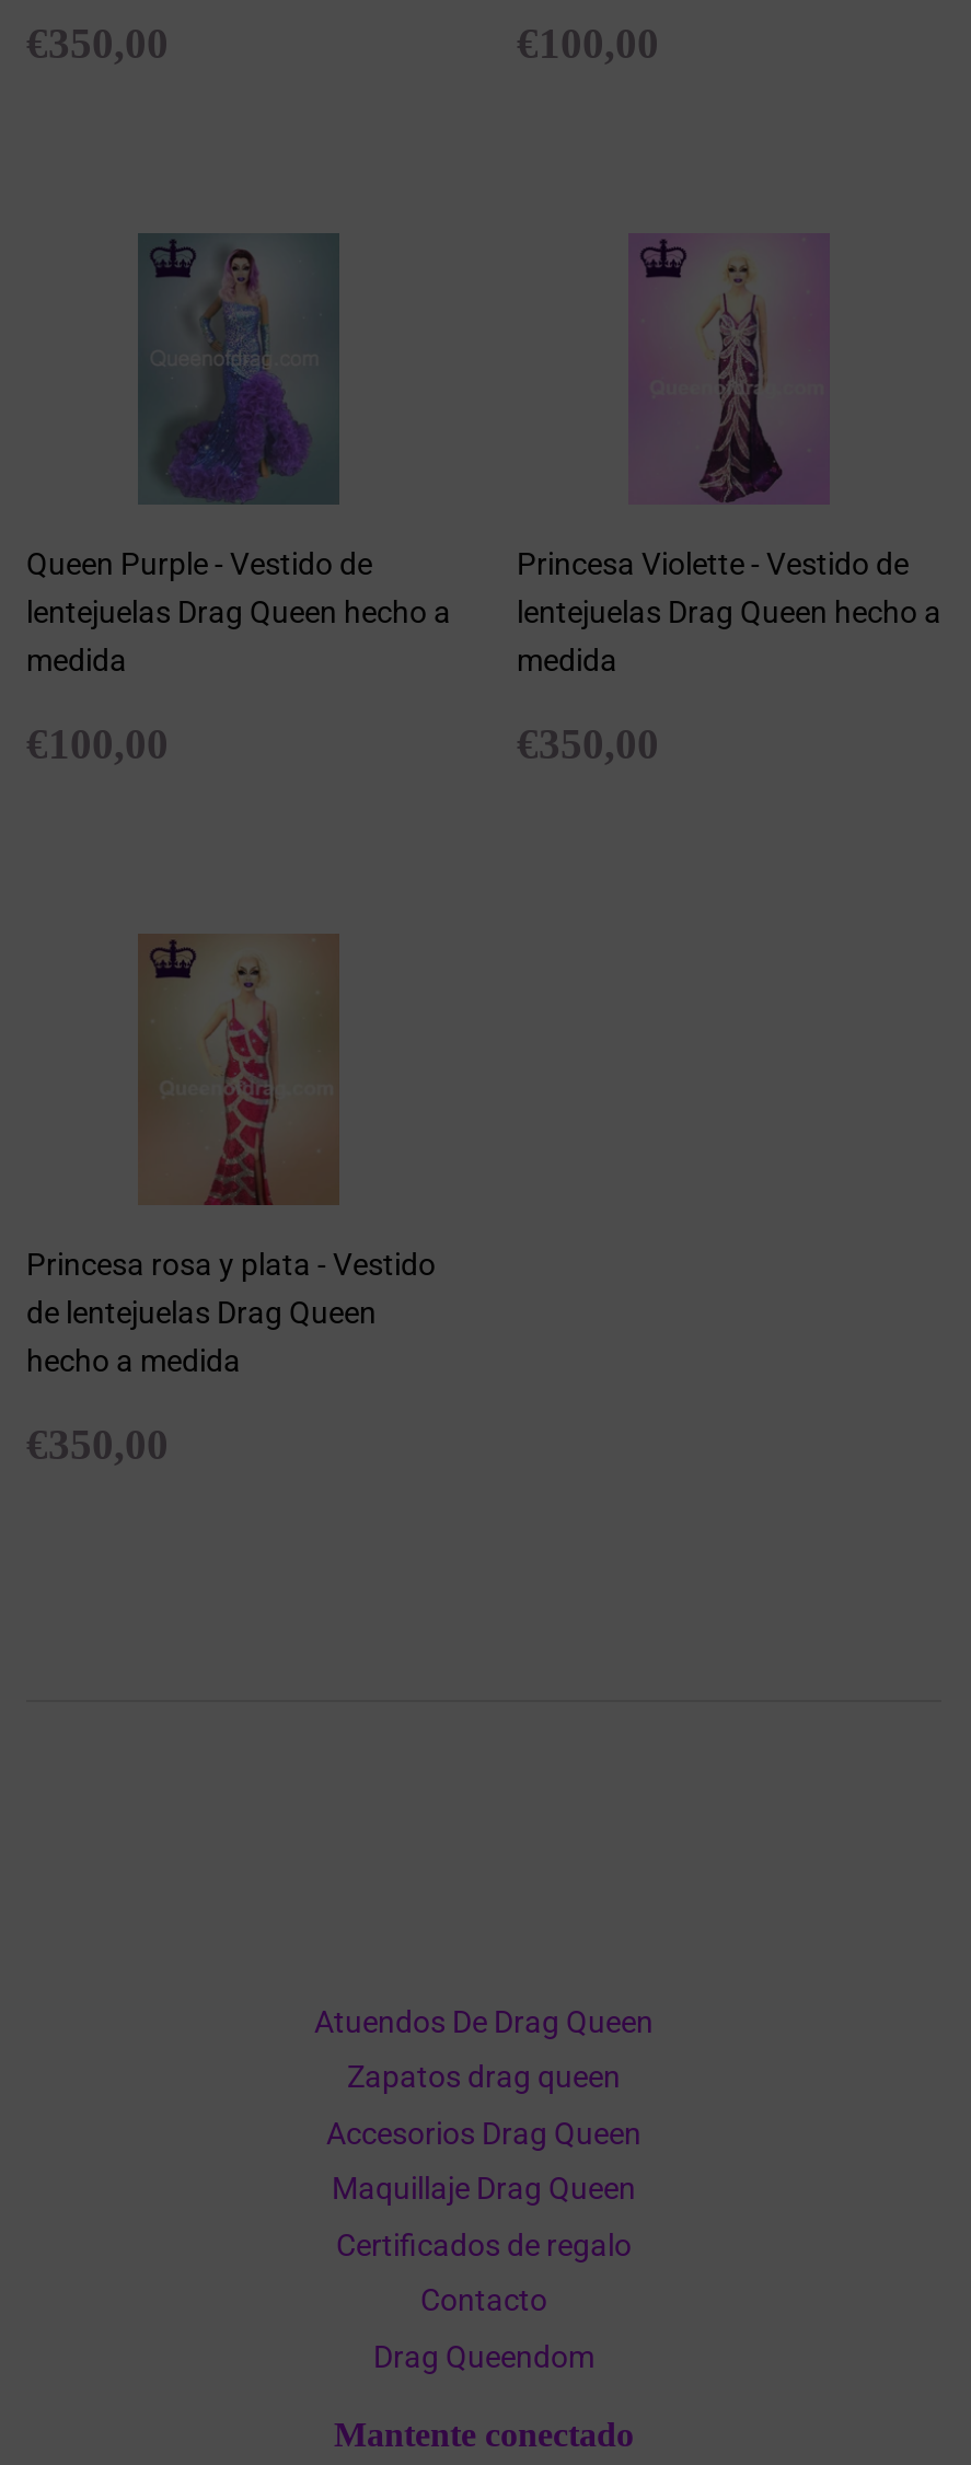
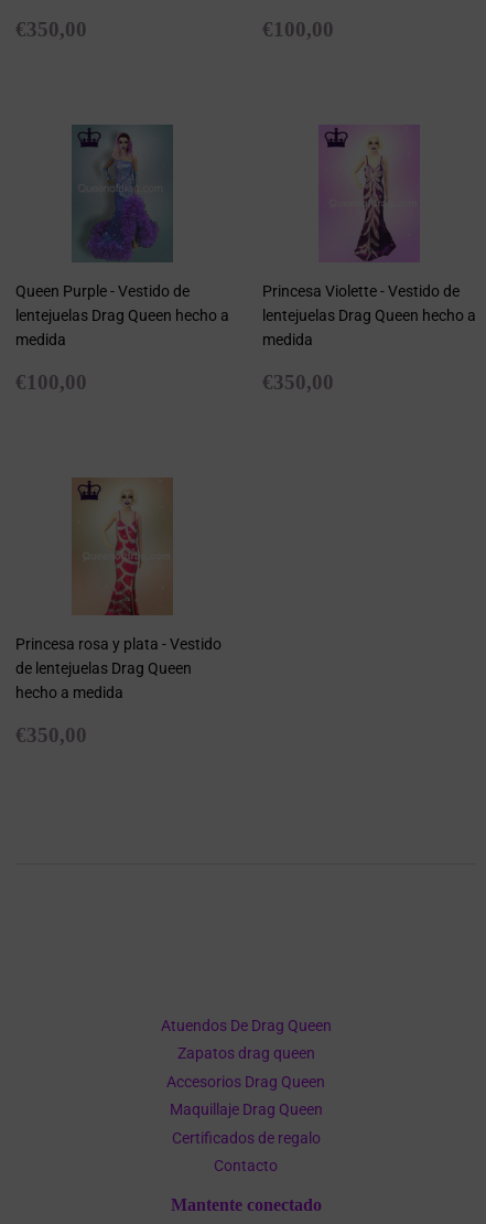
- Drag Queendom
